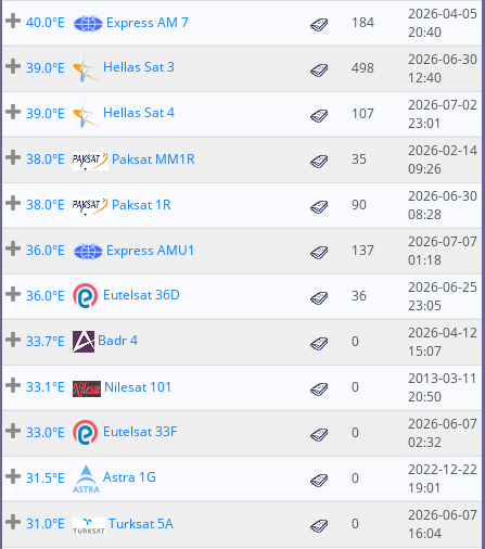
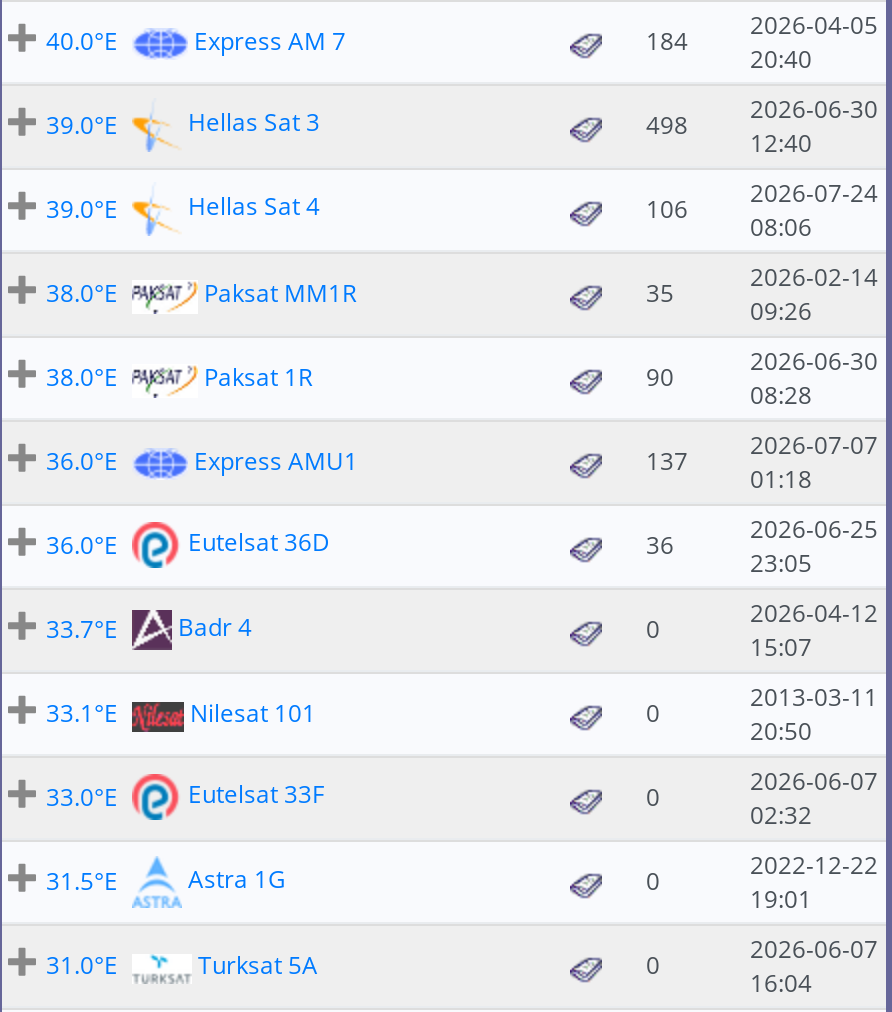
- 2026-07-02
+ 2026-07-24

- 107
+ 106

- 23:01
+ 08:06
